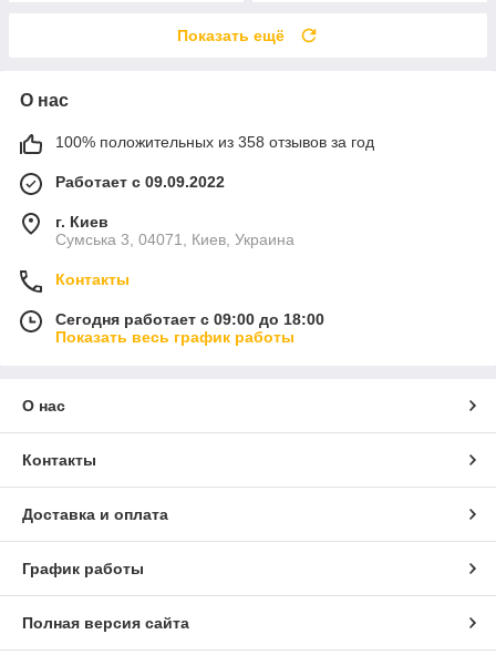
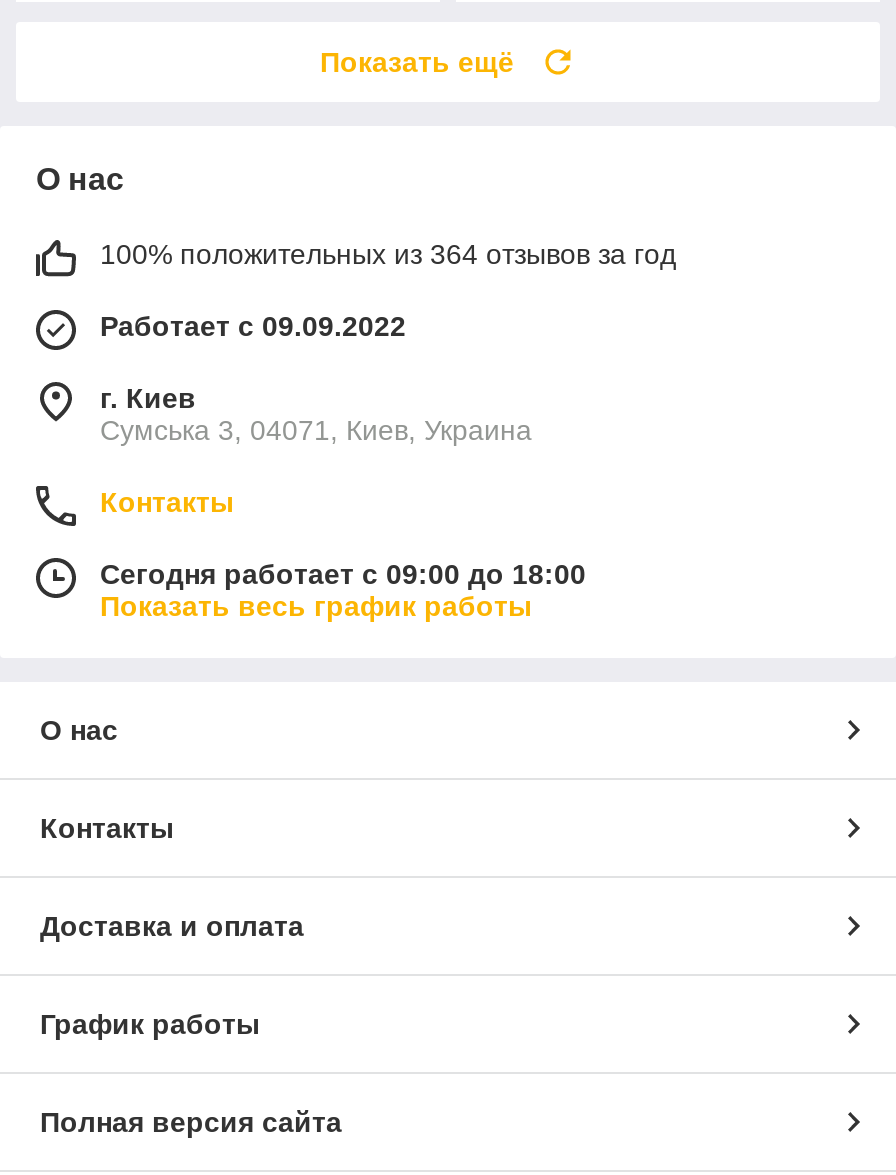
- 100% положительных из 358 отзывов за год
+ 100% положительных из 364 отзывов за год
